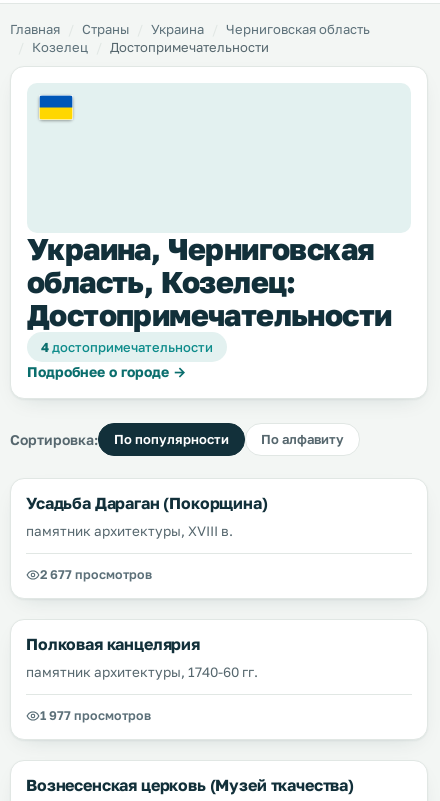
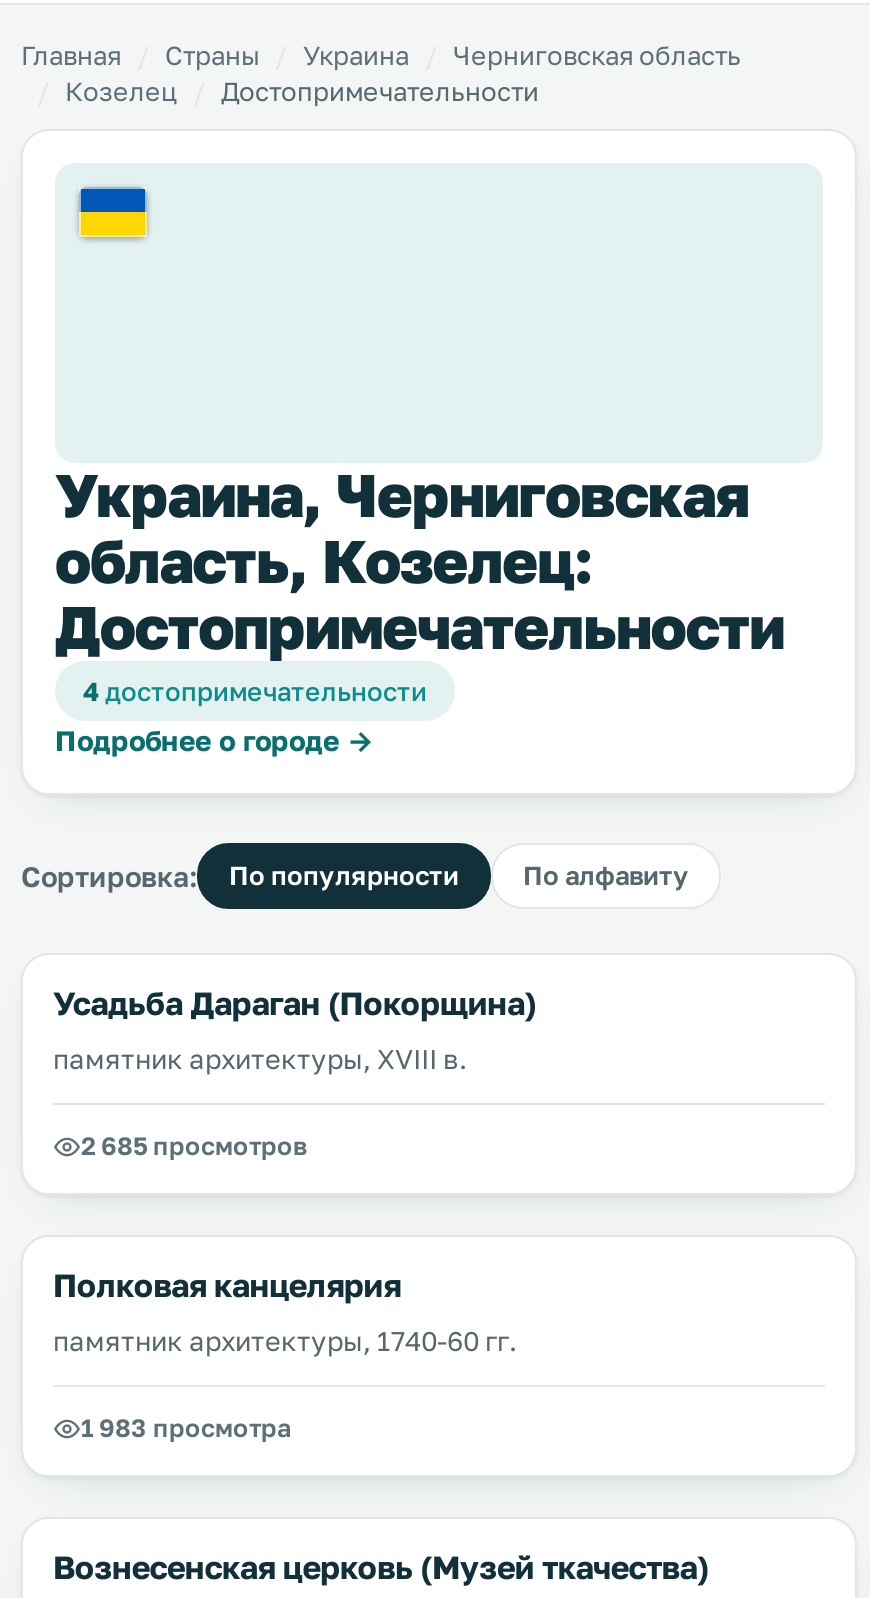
- 2 677 просмотров
+ 2 685 просмотров

- 1 977 просмотров
+ 1 983 просмотра
